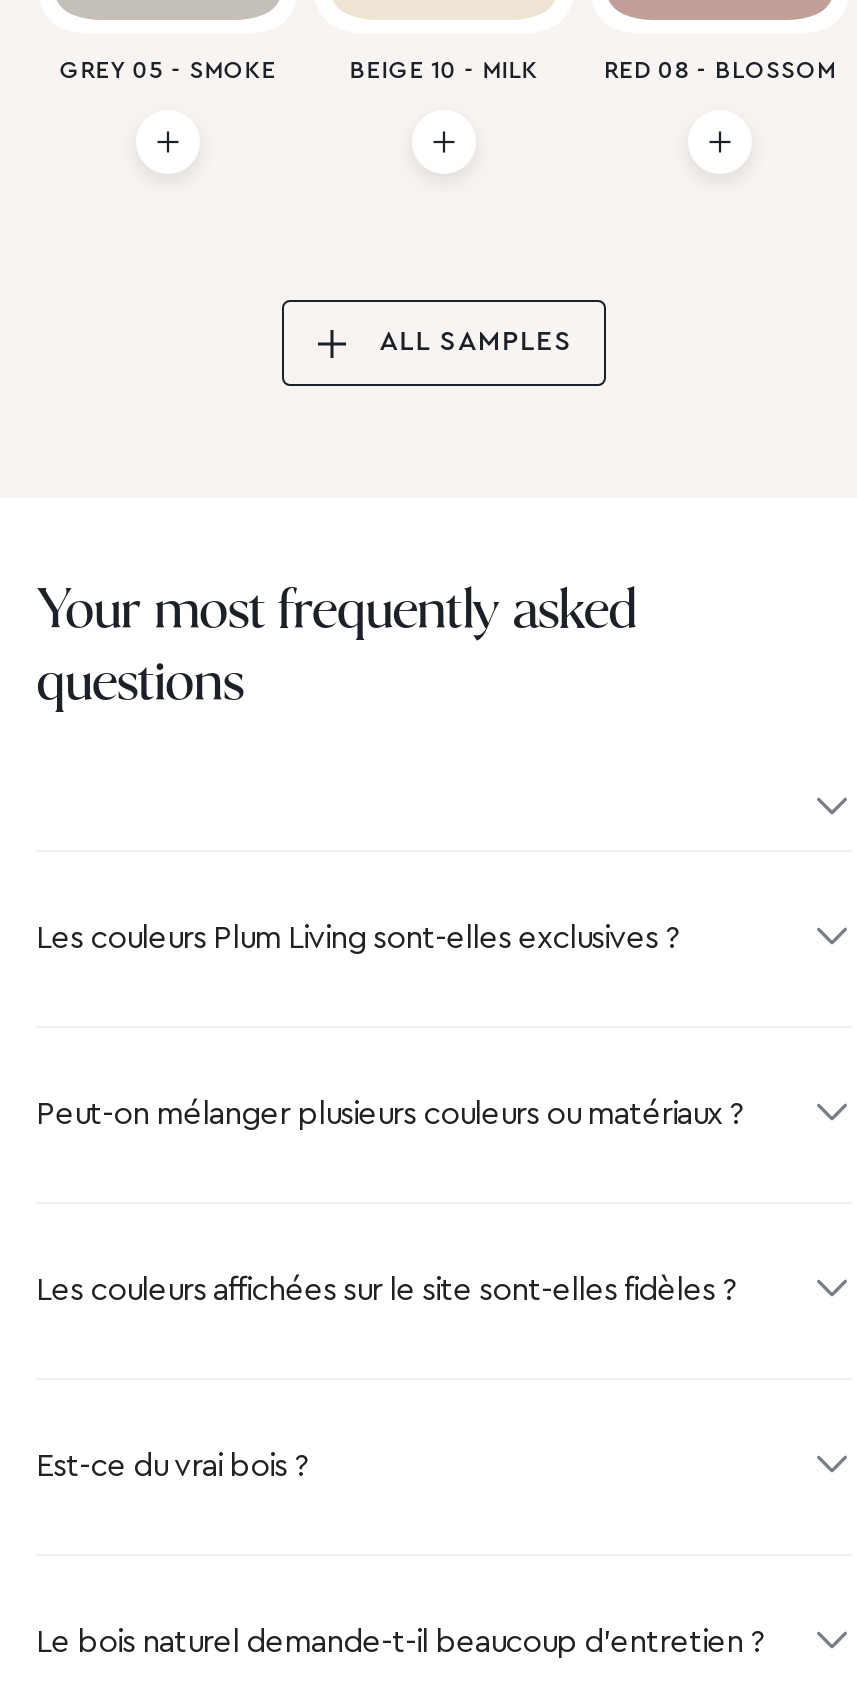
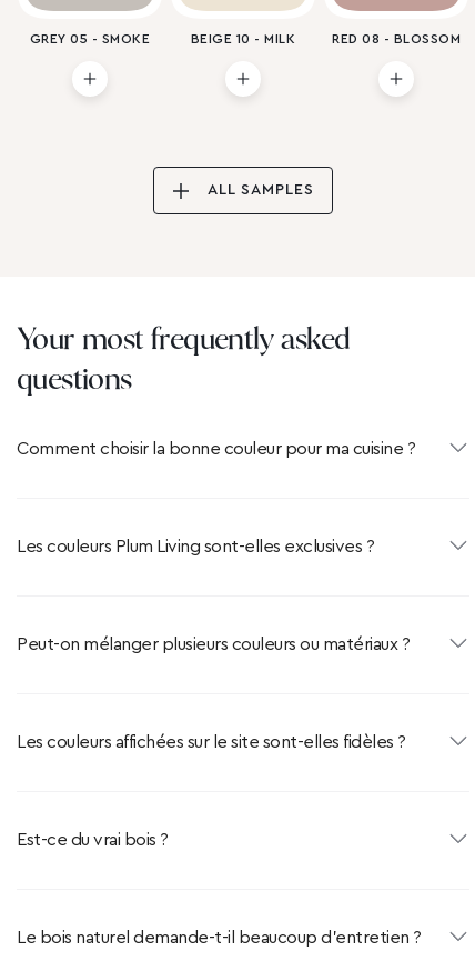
+ Comment choisir la bonne couleur pour ma cuisine ?
